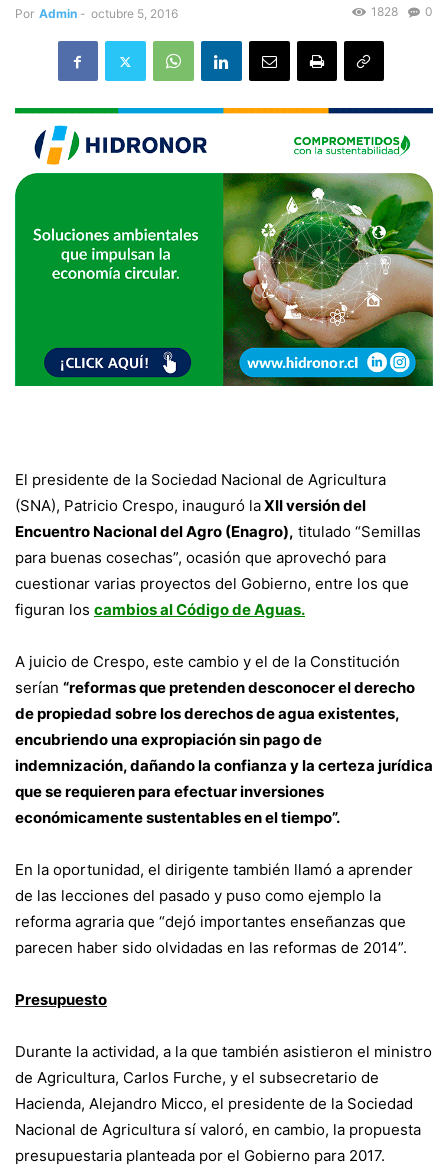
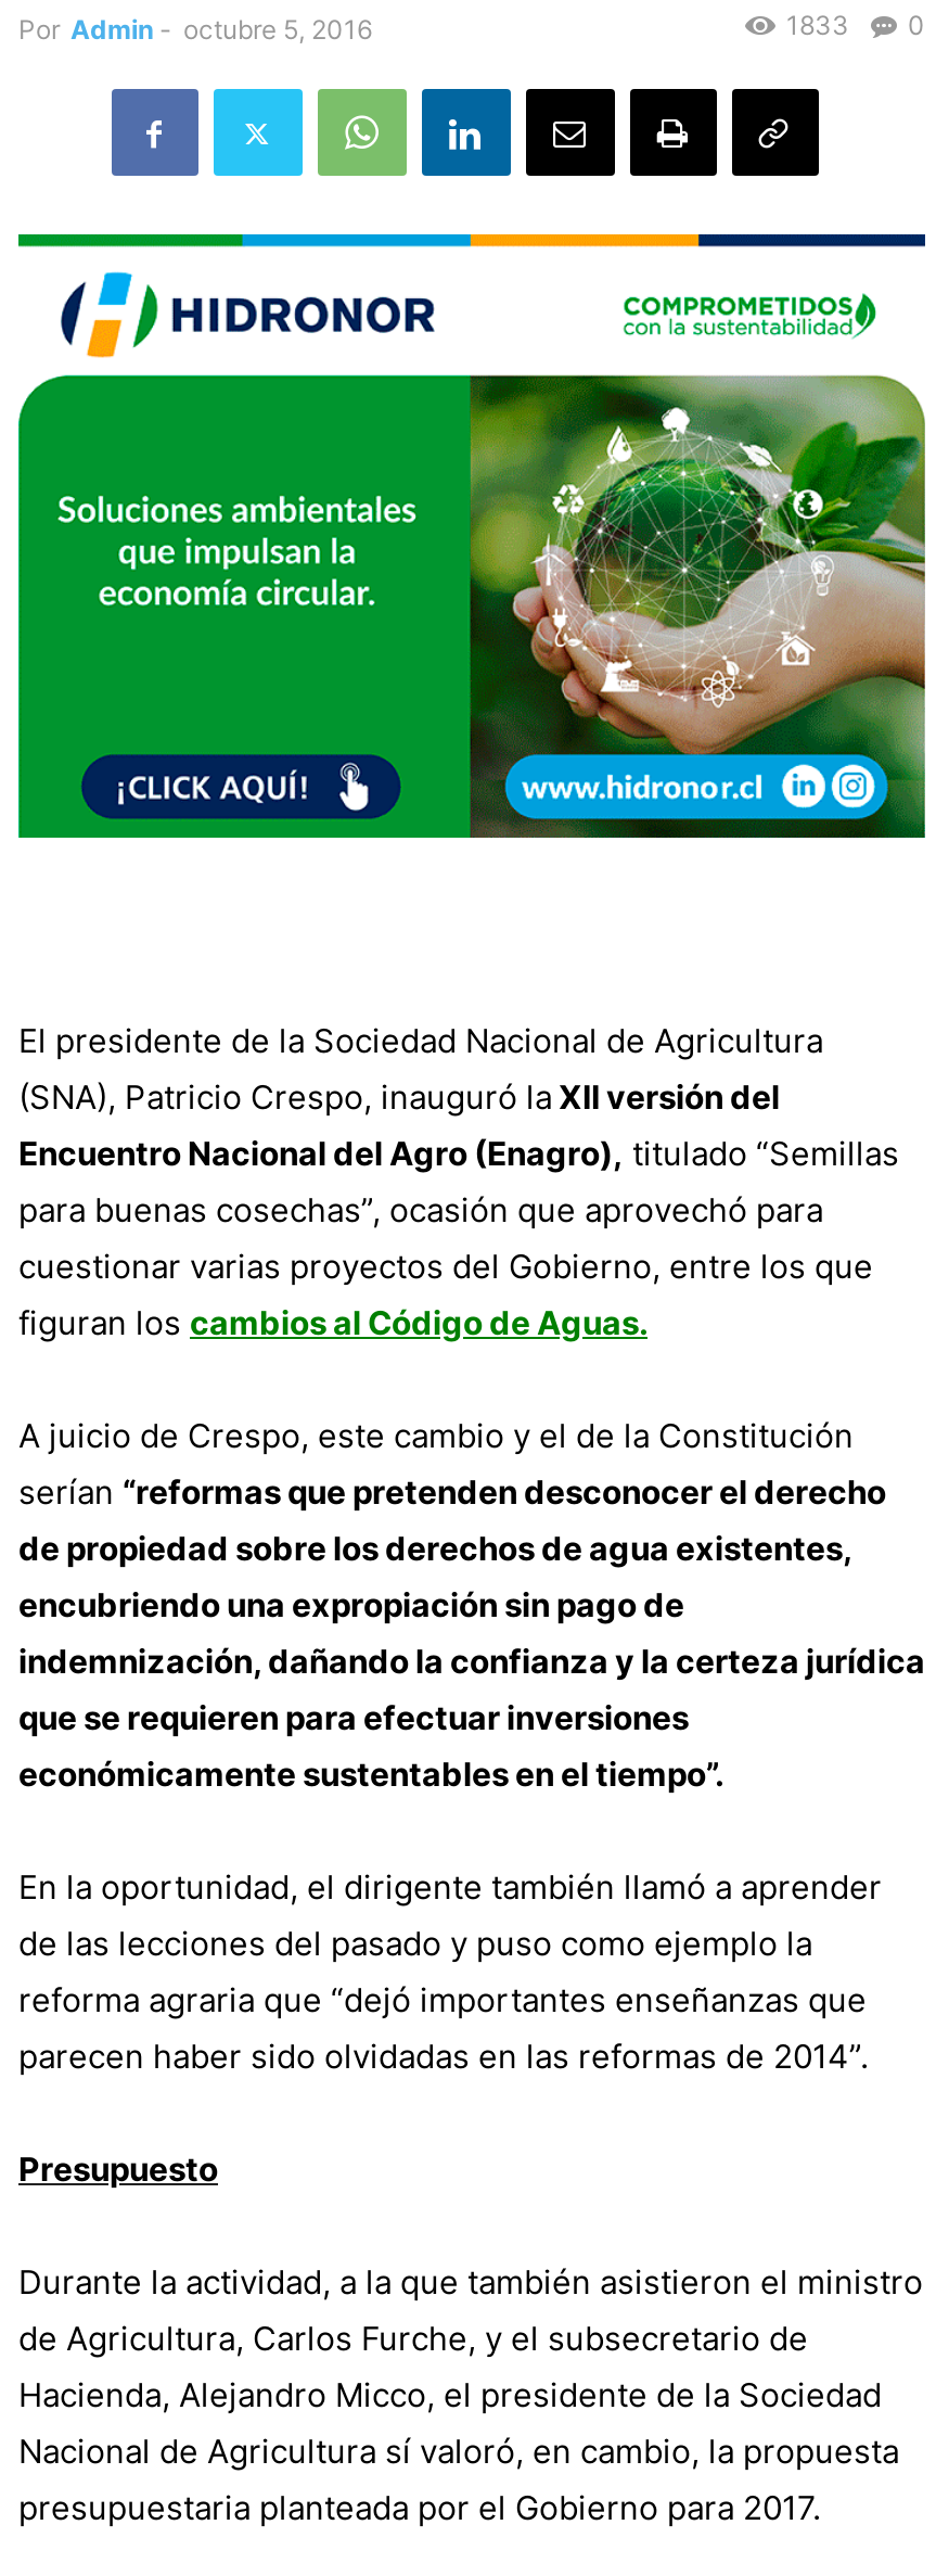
- 1828 0
+ 1833 0
